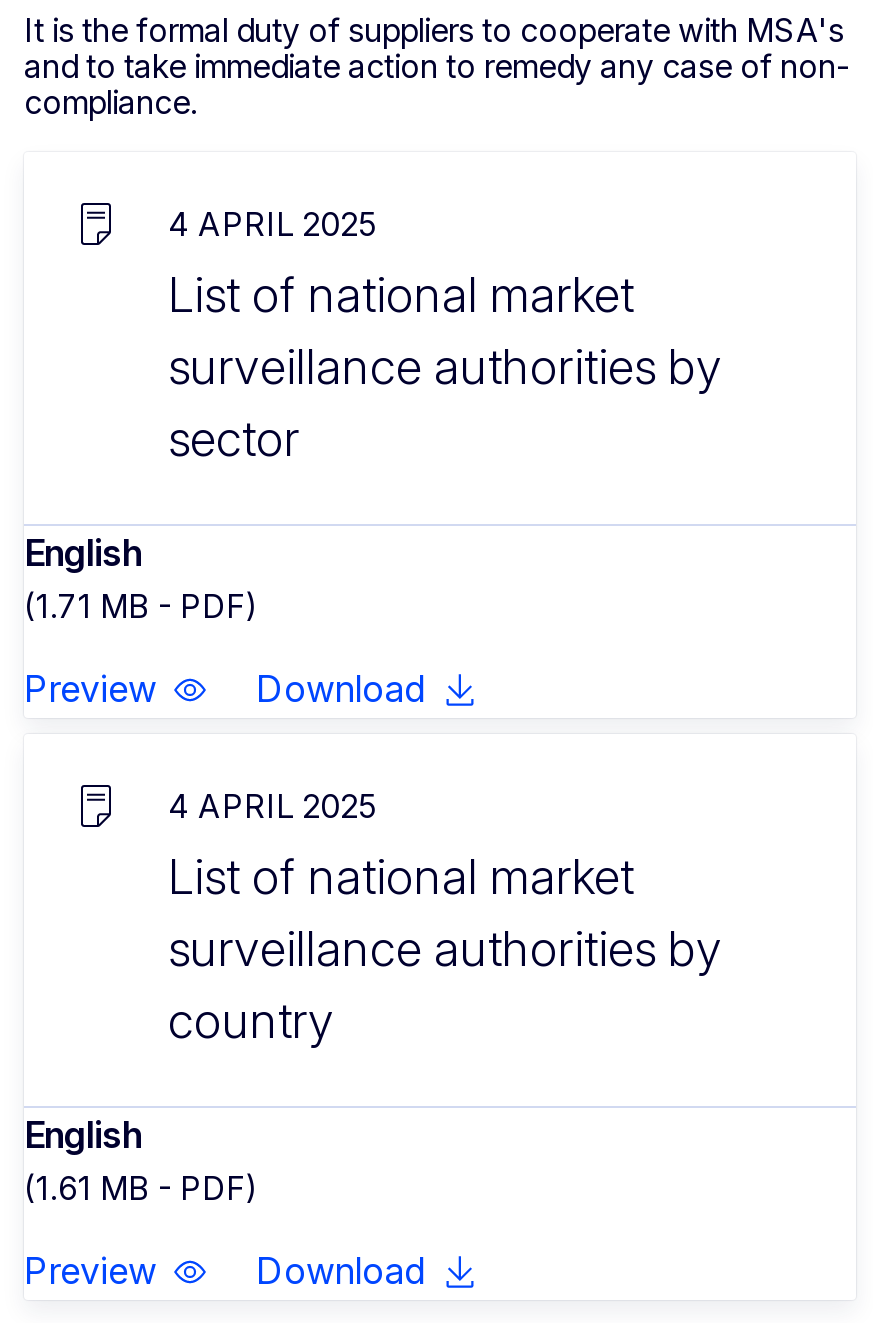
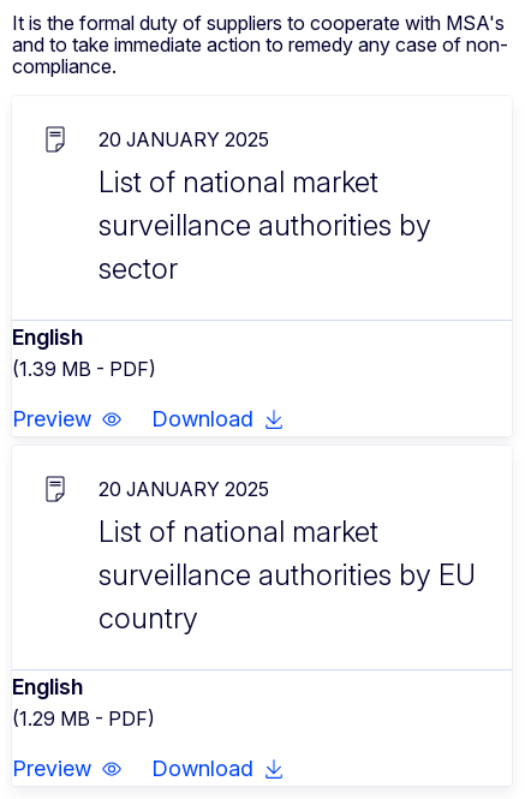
- 4 APRIL 2025
+ 20 JANUARY 2025

- (1.71 MB - PDF)
+ (1.39 MB - PDF)

- 4 APRIL 2025
+ 20 JANUARY 2025

- surveillance authorities by
+ surveillance authorities by EU

- (1.61 MB - PDF)
+ (1.29 MB - PDF)
